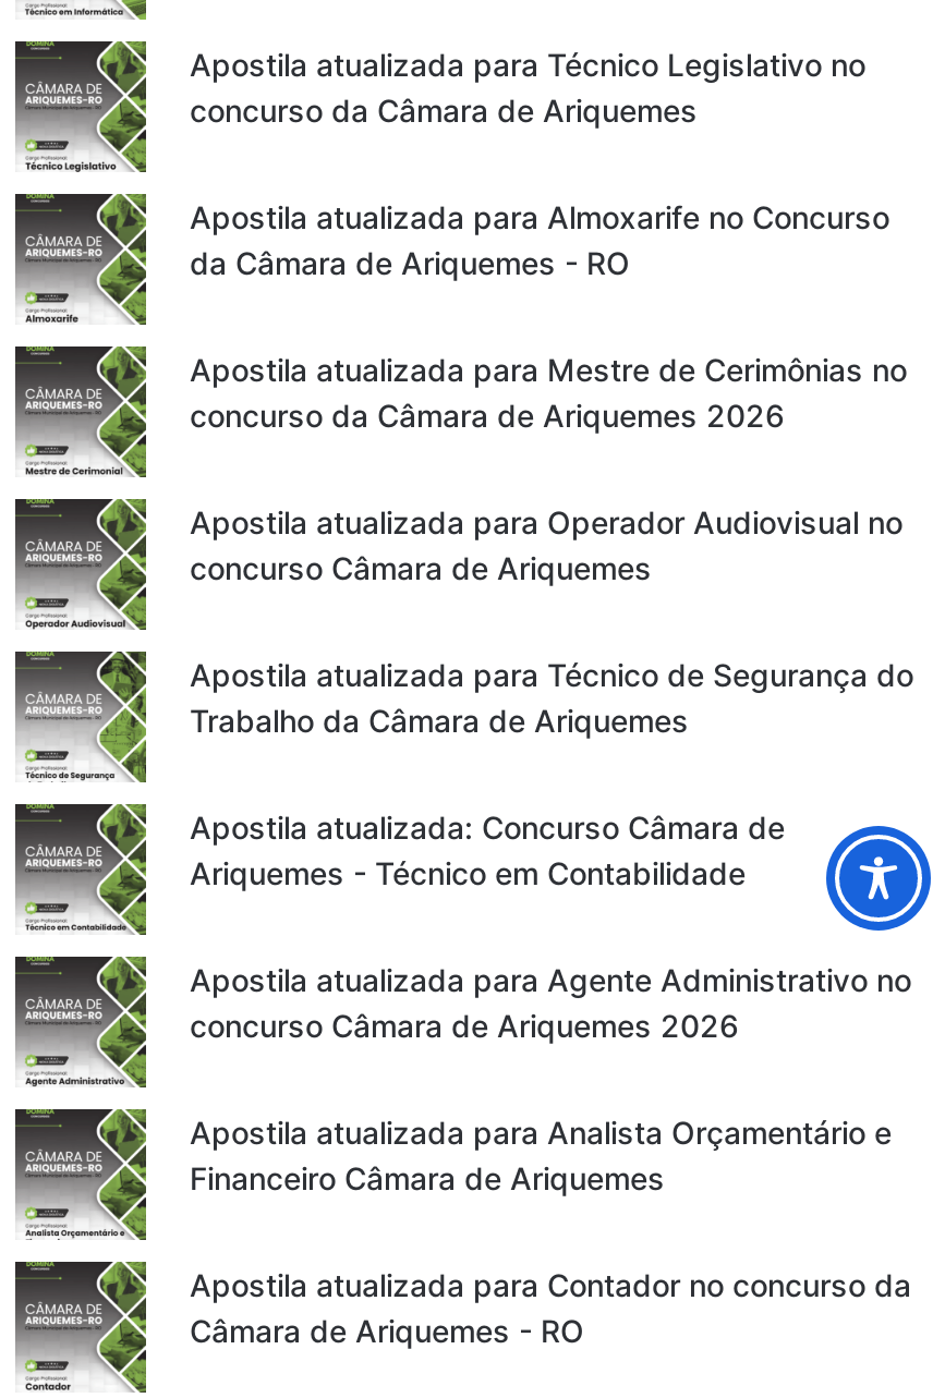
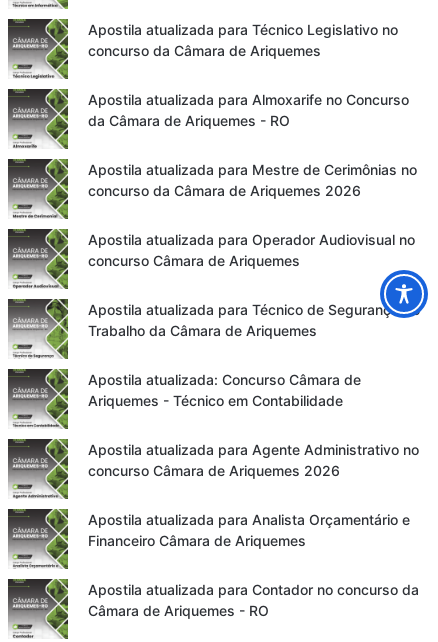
+ [image]

- [image]
